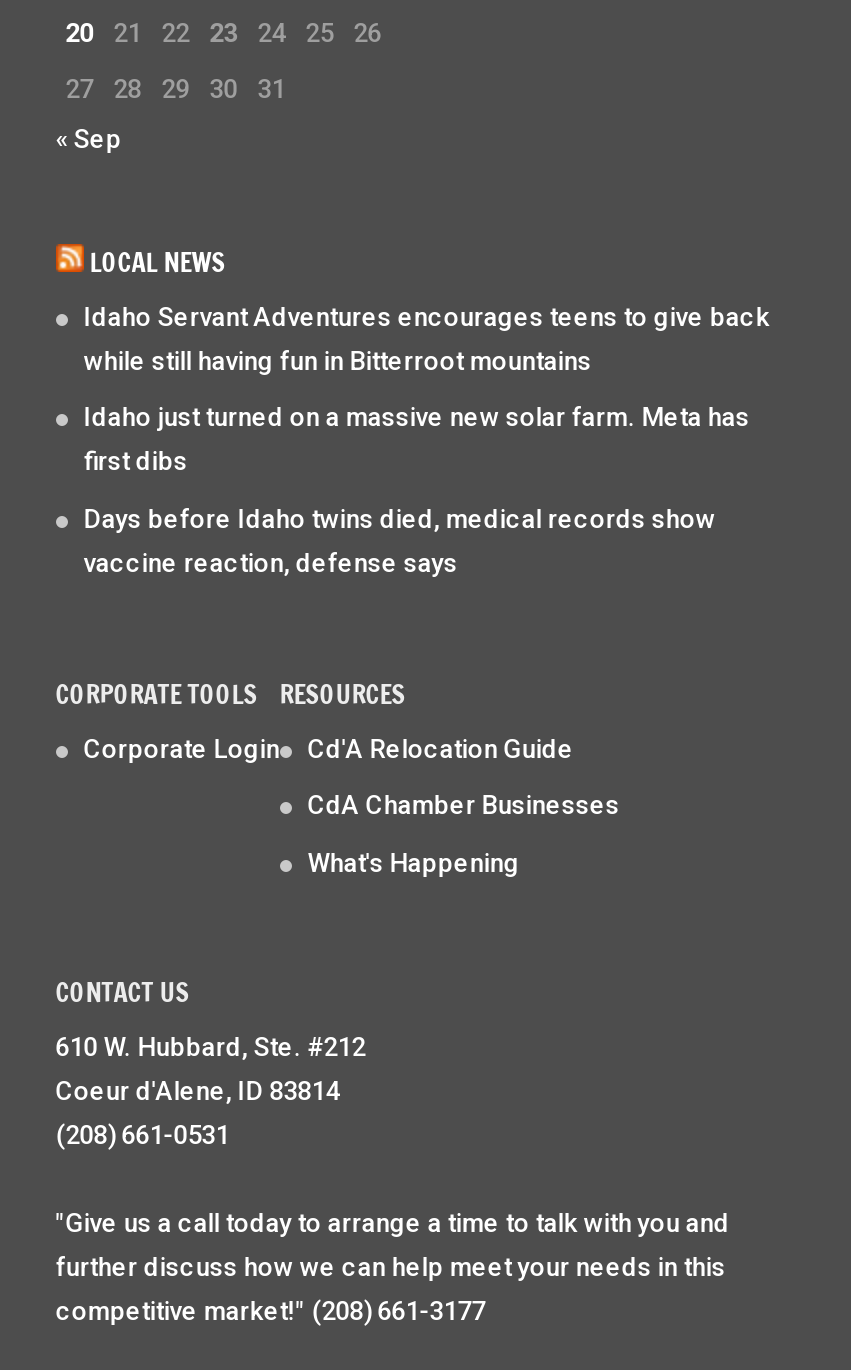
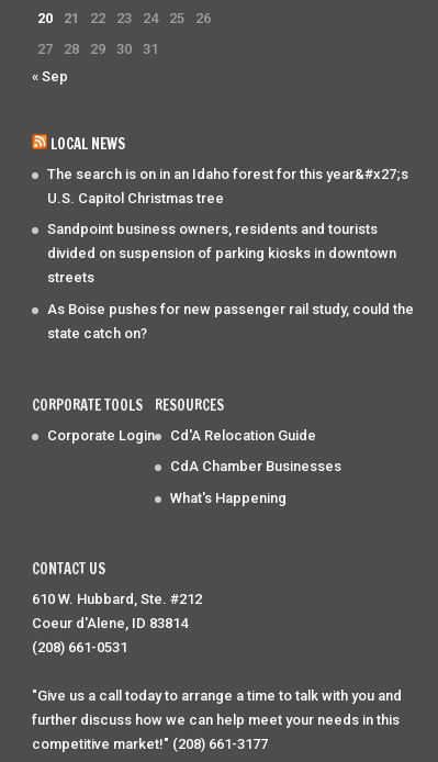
- Idaho Servant Adventures encourages teens to give back
- while still having fun in Bitterroot mountains
- Idaho just turned on a massive new solar farm. Meta has
- first dibs
- Days before Idaho twins died, medical records show
- vaccine reaction, defense says
+ The search is on in an Idaho forest for this year&#x27;s
+ U.S. Capitol Christmas tree
+ Sandpoint business owners, residents and tourists
+ divided on suspension of parking kiosks in downtown
+ streets
+ As Boise pushes for new passenger rail study, could the
+ state catch on?
